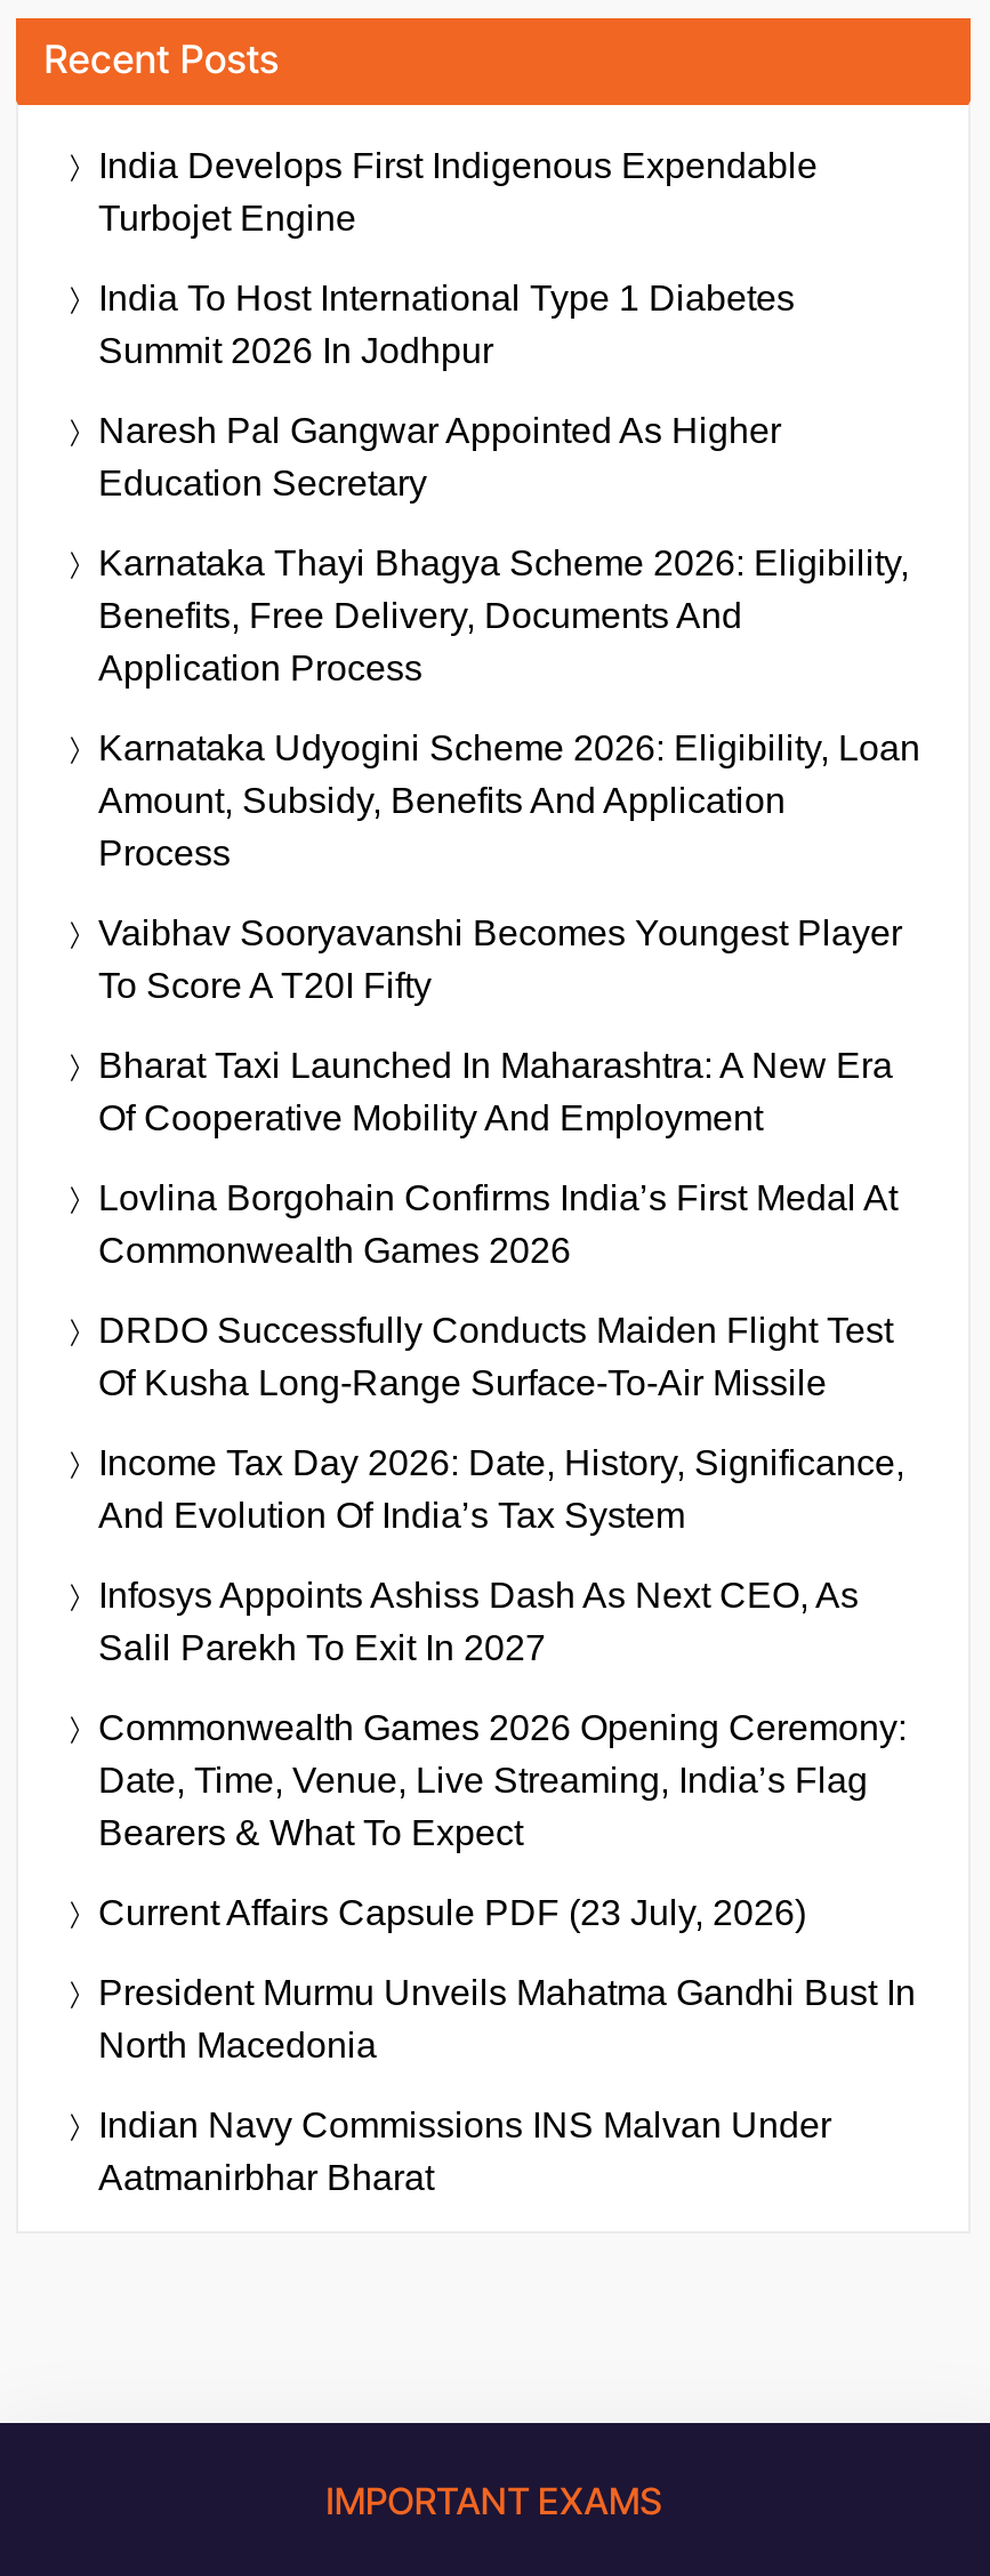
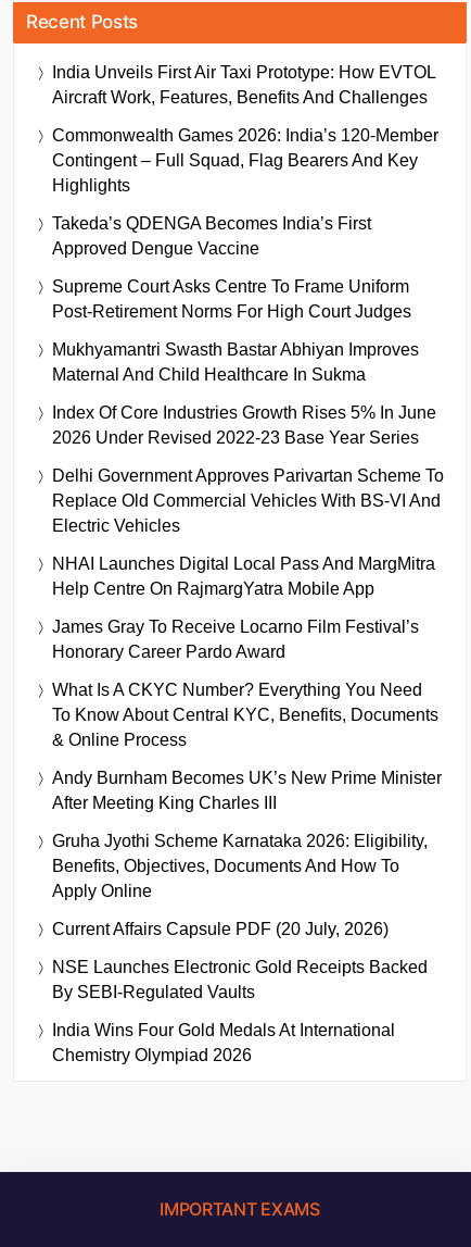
- India Develops First Indigenous Expendable
- Turbojet Engine
+ India Unveils First Air Taxi Prototype: How EVTOL
+ Aircraft Work, Features, Benefits And Challenges

- India To Host International Type 1 Diabetes
- Summit 2026 In Jodhpur
+ Commonwealth Games 2026: India’s 120-Member
+ Contingent – Full Squad, Flag Bearers And Key
+ Highlights

- Naresh Pal Gangwar Appointed As Higher
- Education Secretary
+ Takeda’s QDENGA Becomes India’s First
+ Approved Dengue Vaccine

- Karnataka Thayi Bhagya Scheme 2026: Eligibility,
- Benefits, Free Delivery, Documents And
- Application Process
+ Supreme Court Asks Centre To Frame Uniform
+ Post-Retirement Norms For High Court Judges

- Karnataka Udyogini Scheme 2026: Eligibility, Loan
- Amount, Subsidy, Benefits And Application
- Process
+ Mukhyamantri Swasth Bastar Abhiyan Improves
+ Maternal And Child Healthcare In Sukma

- Vaibhav Sooryavanshi Becomes Youngest Player
- To Score A T20I Fifty
+ Index Of Core Industries Growth Rises 5% In June
+ 2026 Under Revised 2022-23 Base Year Series

- Bharat Taxi Launched In Maharashtra: A New Era
- Of Cooperative Mobility And Employment
+ Delhi Government Approves Parivartan Scheme To
+ Replace Old Commercial Vehicles With BS-VI And
+ Electric Vehicles

- Lovlina Borgohain Confirms India’s First Medal At
- Commonwealth Games 2026
+ NHAI Launches Digital Local Pass And MargMitra
+ Help Centre On RajmargYatra Mobile App

- DRDO Successfully Conducts Maiden Flight Test
- Of Kusha Long-Range Surface-To-Air Missile
+ James Gray To Receive Locarno Film Festival’s
+ Honorary Career Pardo Award

- Income Tax Day 2026: Date, History, Significance,
- And Evolution Of India’s Tax System
+ What Is A CKYC Number? Everything You Need
+ To Know About Central KYC, Benefits, Documents
+ & Online Process

- Infosys Appoints Ashiss Dash As Next CEO, As
- Salil Parekh To Exit In 2027
+ Andy Burnham Becomes UK’s New Prime Minister
+ After Meeting King Charles III

- Commonwealth Games 2026 Opening Ceremony:
- Date, Time, Venue, Live Streaming, India’s Flag
- Bearers & What To Expect
+ Gruha Jyothi Scheme Karnataka 2026: Eligibility,
+ Benefits, Objectives, Documents And How To
+ Apply Online

- Current Affairs Capsule PDF (23 July, 2026)
+ Current Affairs Capsule PDF (20 July, 2026)

- President Murmu Unveils Mahatma Gandhi Bust In
- North Macedonia
+ NSE Launches Electronic Gold Receipts Backed
+ By SEBI-Regulated Vaults

- Indian Navy Commissions INS Malvan Under
- Aatmanirbhar Bharat
+ India Wins Four Gold Medals At International
+ Chemistry Olympiad 2026
